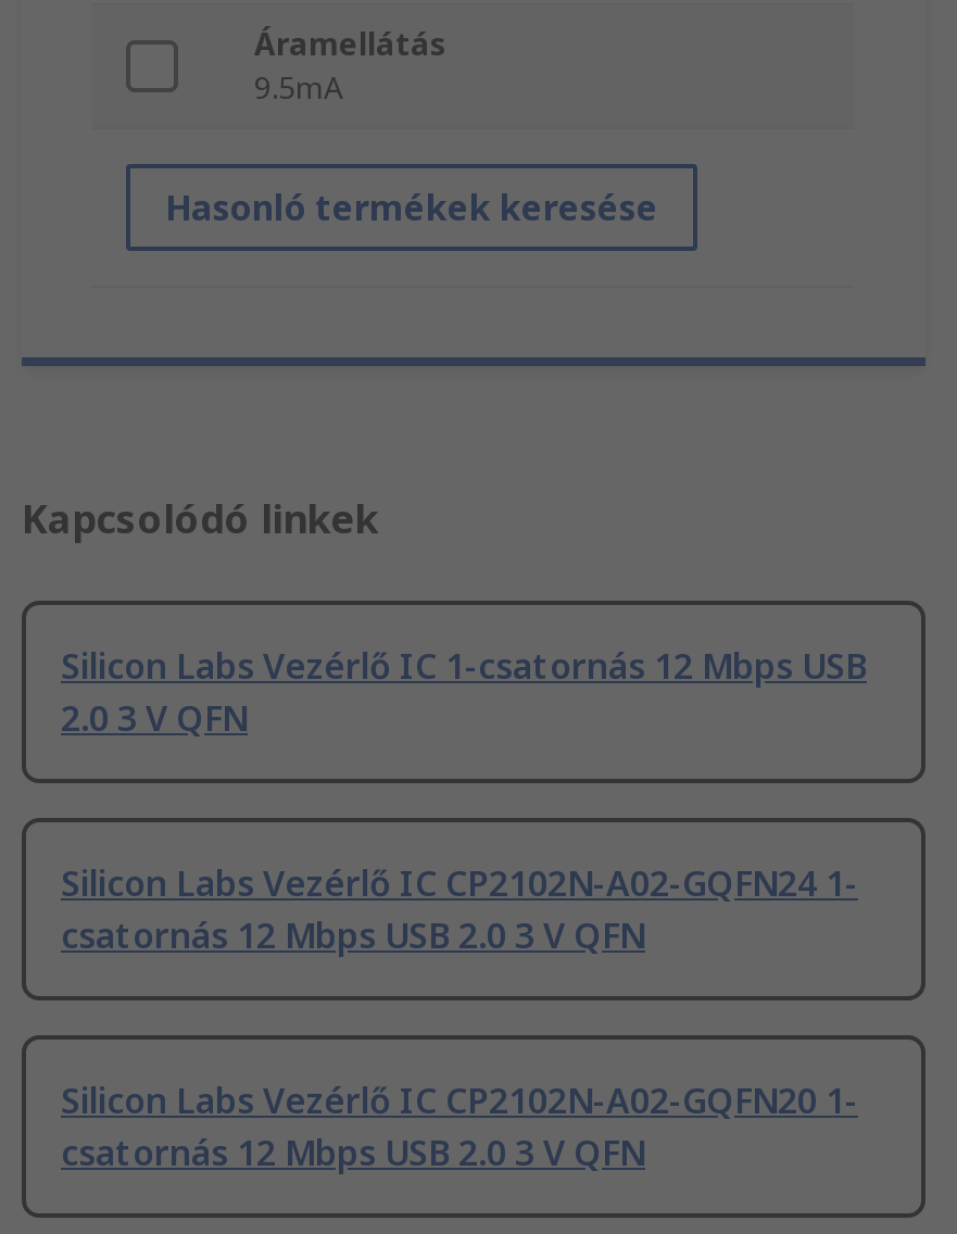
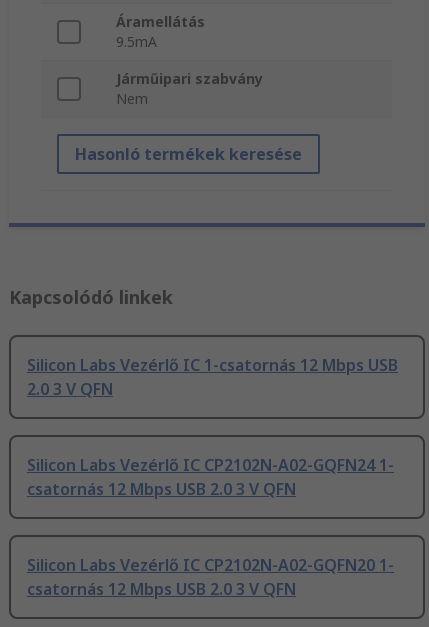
+ Járműipari szabvány
+ Nem
